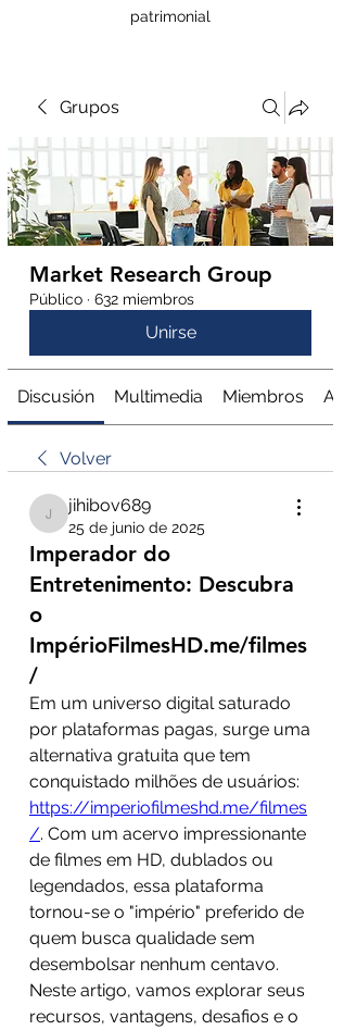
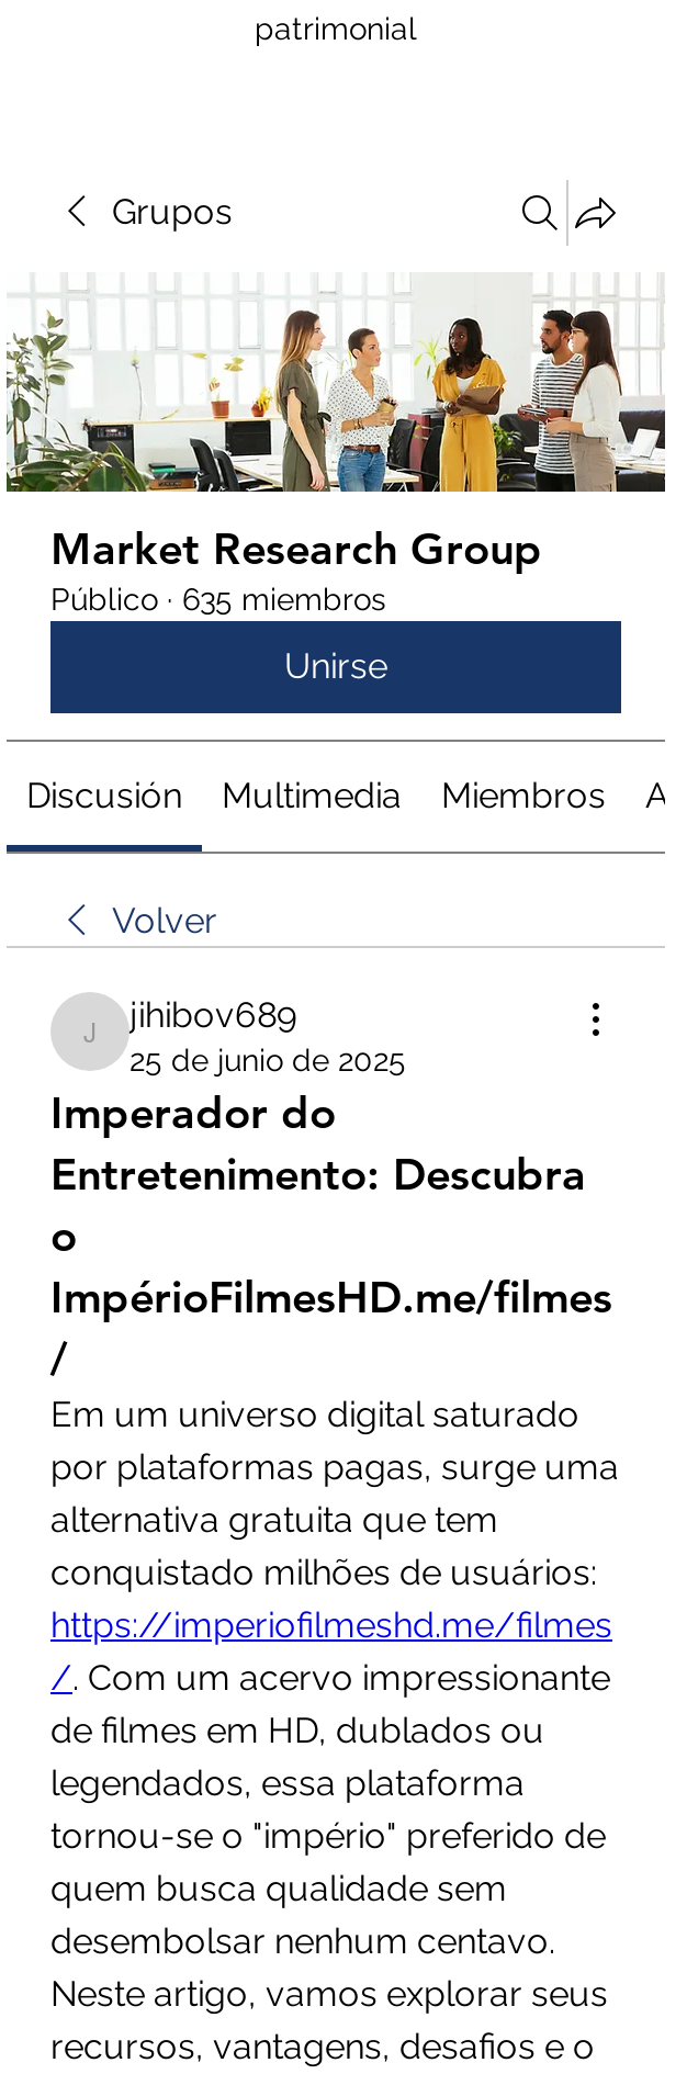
- Público · 632 miembros
+ Público · 635 miembros
